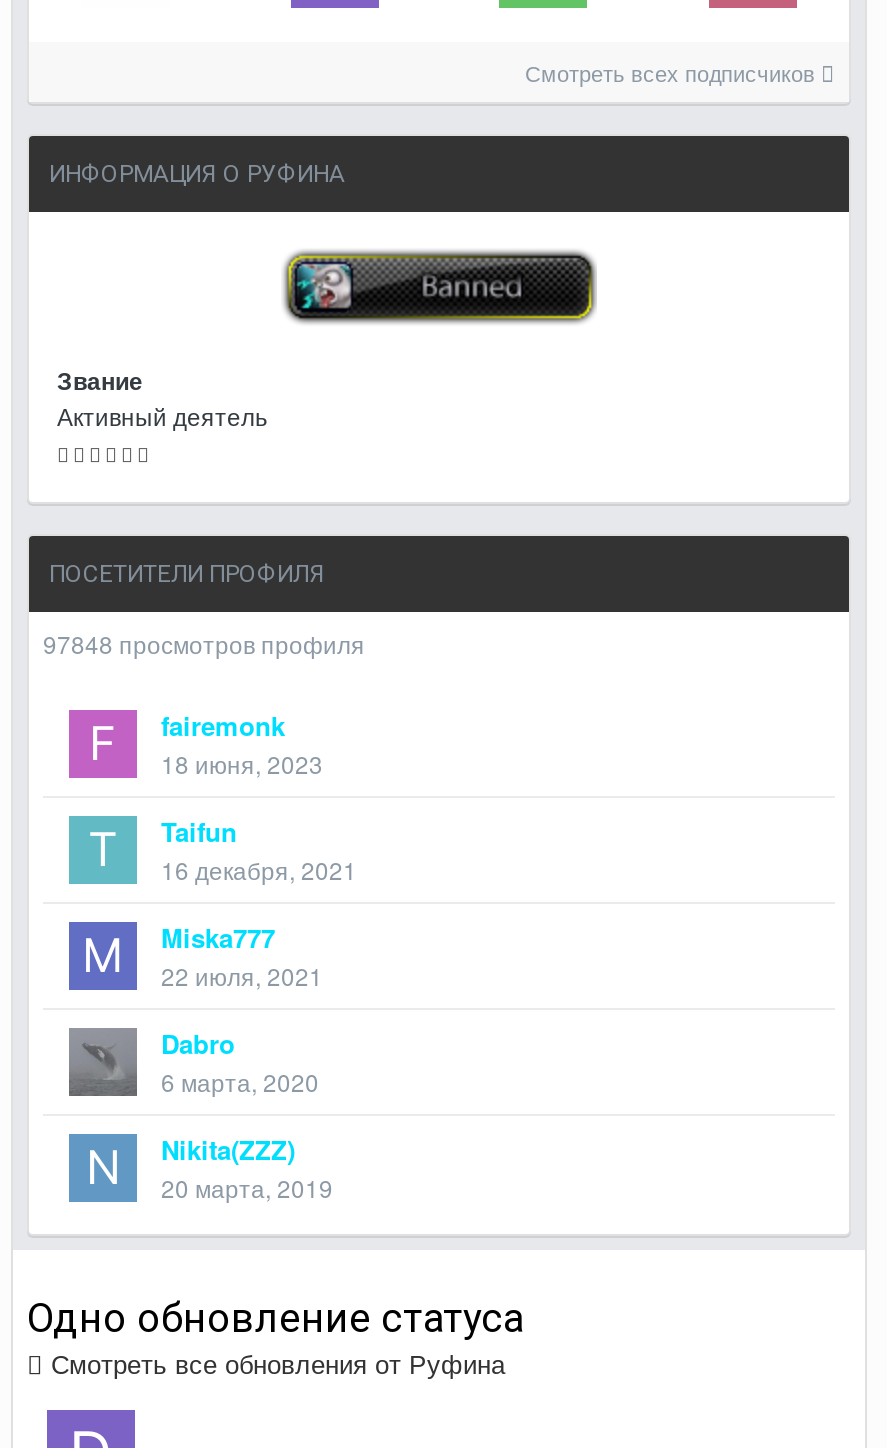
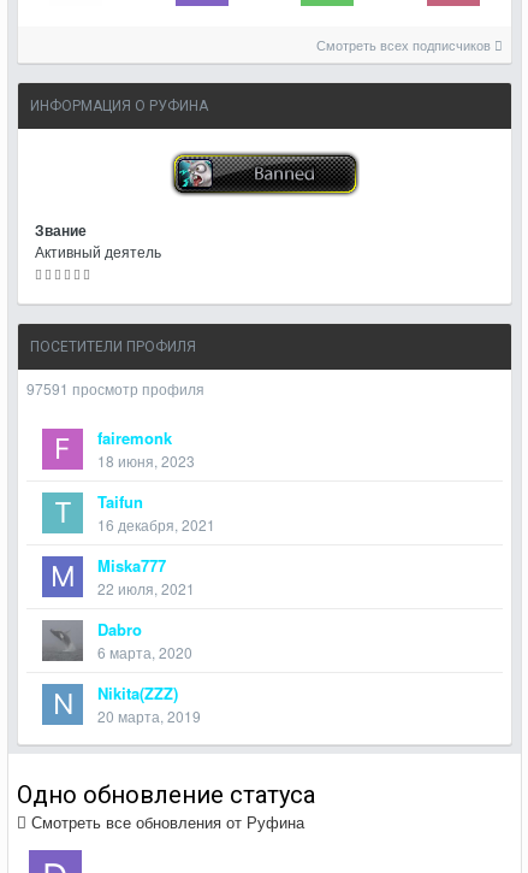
- 97848 просмотров профиля
+ 97591 просмотр профиля
